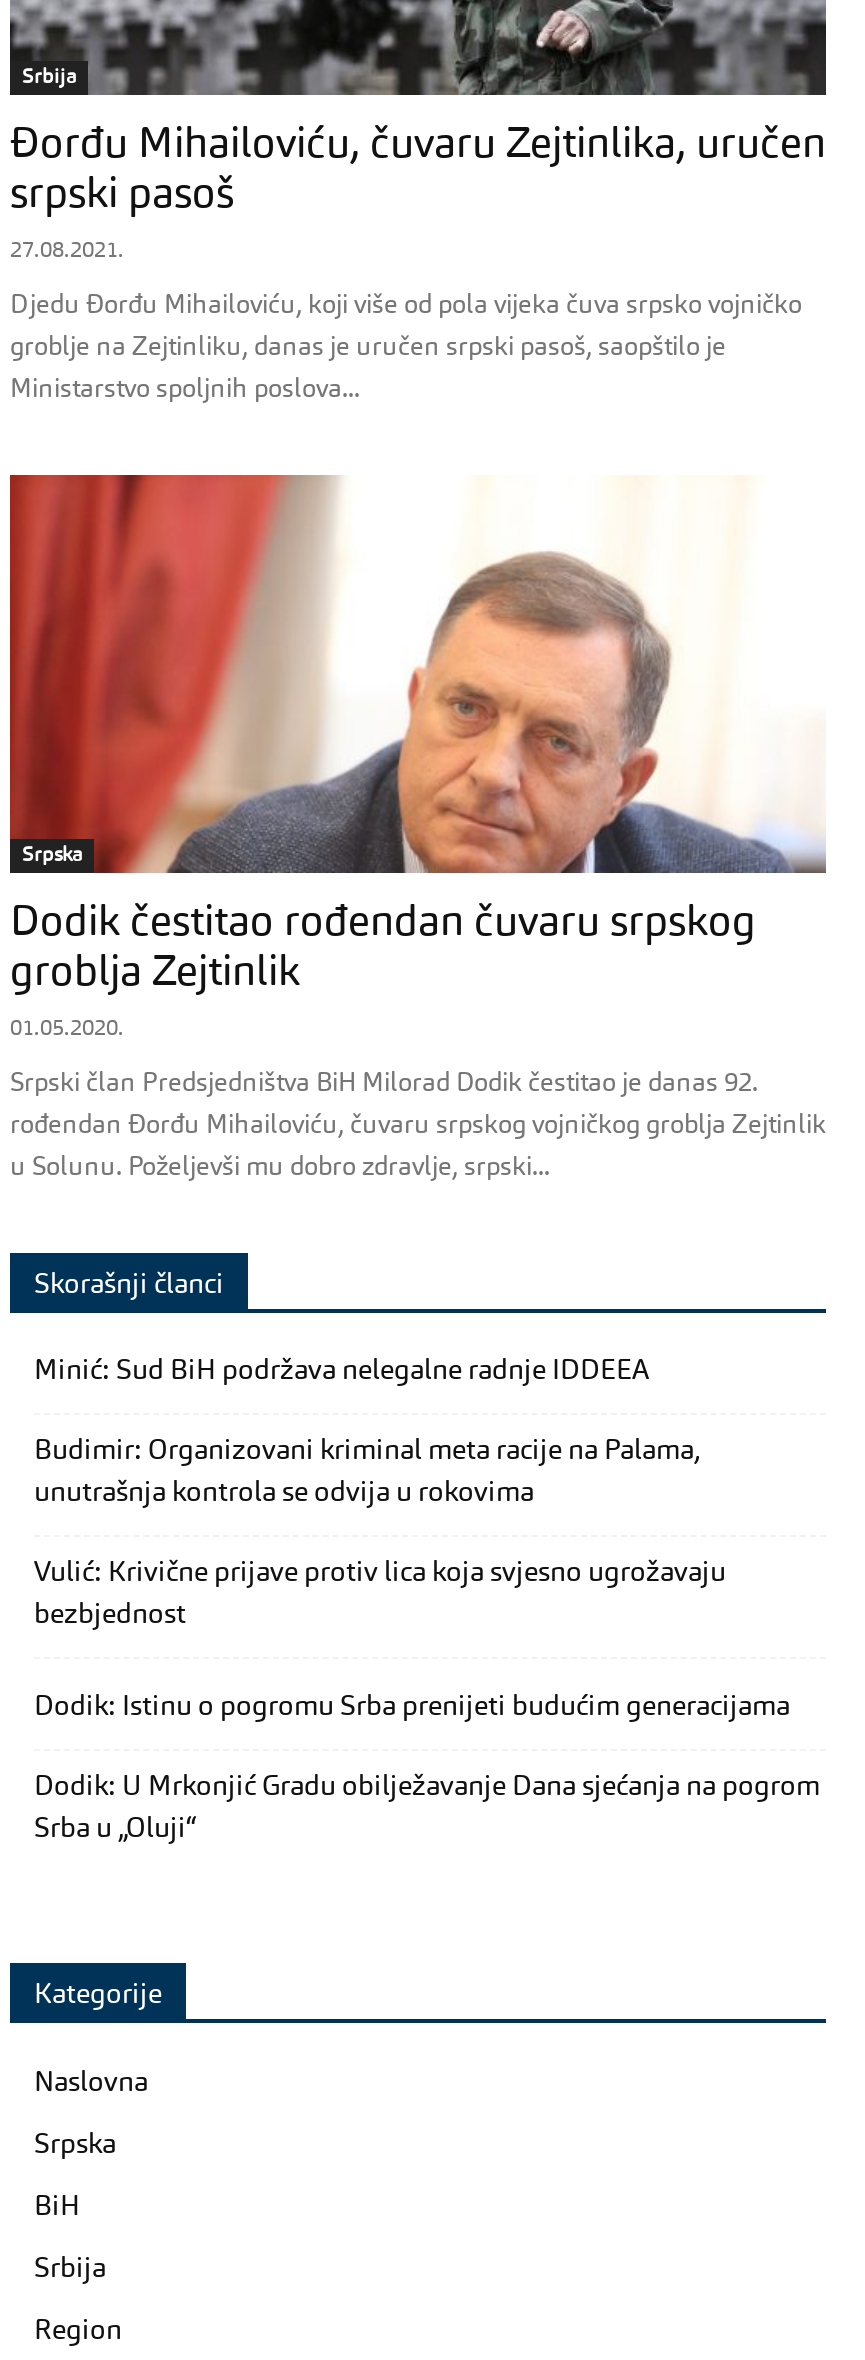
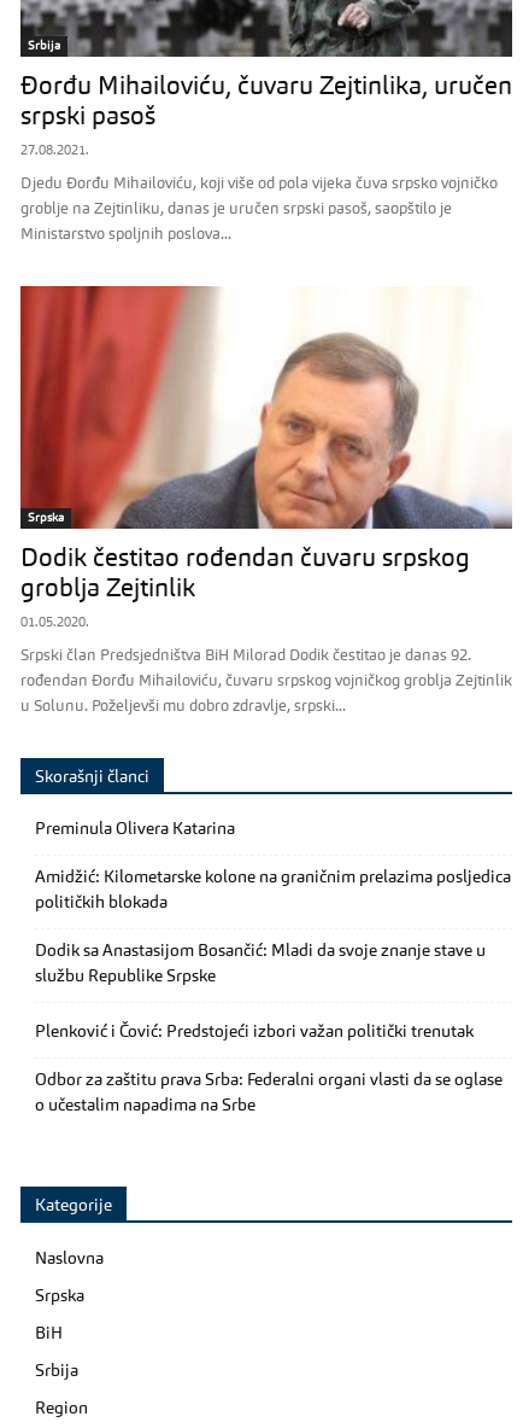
- Minić: Sud BiH podržava nelegalne radnje IDDEEA
+ Preminula Olivera Katarina

- Budimir: Organizovani kriminal meta racije na Palama,
+ Amidžić: Kilometarske kolone na graničnim prelazima posljedica

- unutrašnja kontrola se odvija u rokovima
+ političkih blokada

- Vulić: Krivične prijave protiv lica koja svjesno ugrožavaju
+ Dodik sa Anastasijom Bosančić: Mladi da svoje znanje stave u

- bezbjednost
+ službu Republike Srpske

- Dodik: Istinu o pogromu Srba prenijeti budućim generacijama
+ Plenković i Čović: Predstojeći izbori važan politički trenutak

- Dodik: U Mrkonjić Gradu obilježavanje Dana sjećanja na pogrom
+ Odbor za zaštitu prava Srba: Federalni organi vlasti da se oglase

- Srba u „Oluji“
+ o učestalim napadima na Srbe
